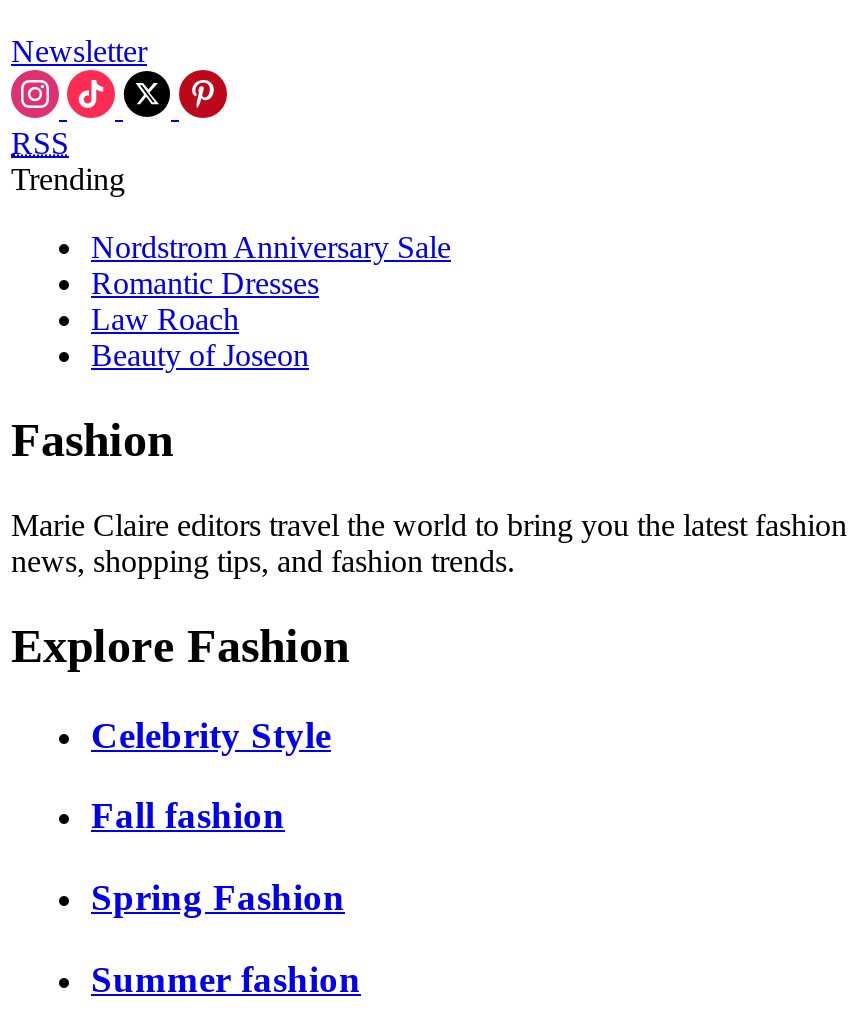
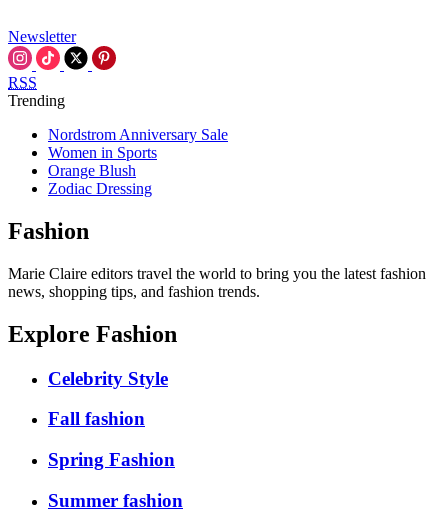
- Romantic Dresses
- Law Roach
- Beauty of Joseon
+ Women in Sports
+ Orange Blush
+ Zodiac Dressing
